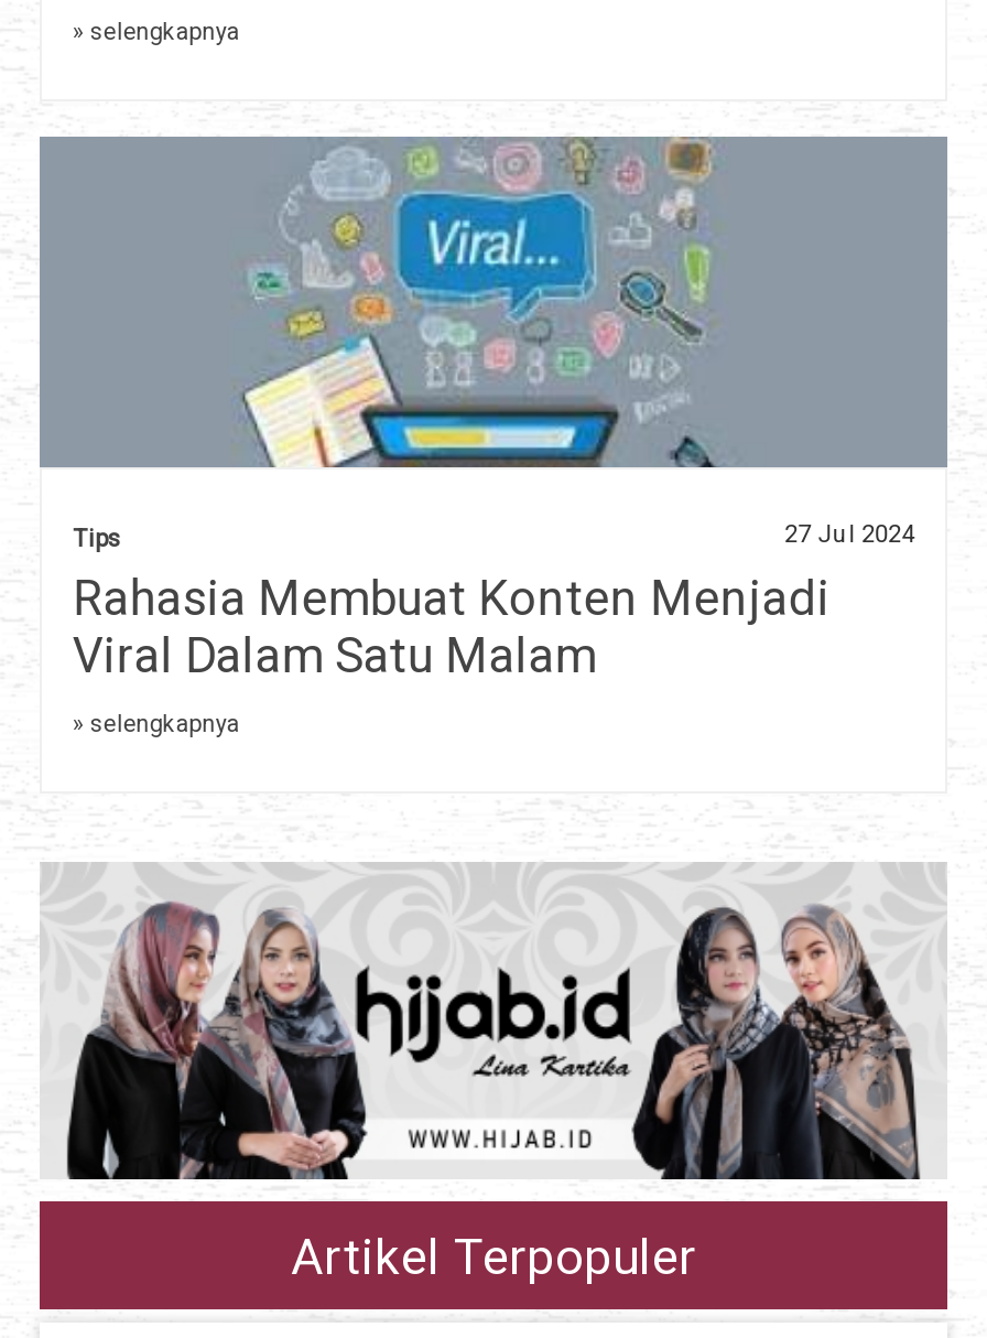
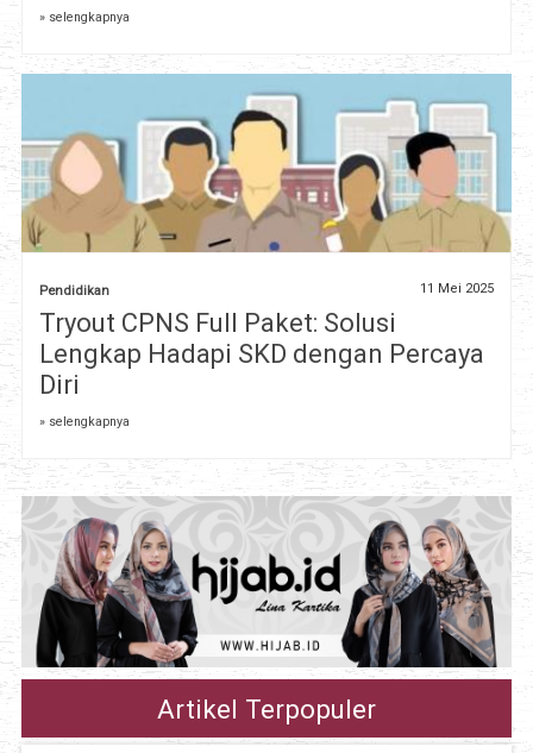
- [image]
- Tips
- 27 Jul 2024
- Rahasia Membuat Konten Menjadi
- Viral Dalam Satu Malam
+ [image]
+ Pendidikan
+ 11 Mei 2025
+ Tryout CPNS Full Paket: Solusi
+ Lengkap Hadapi SKD dengan Percaya
+ Diri
